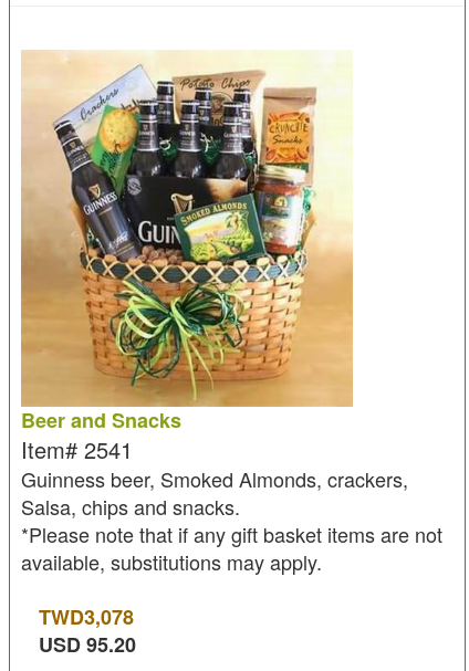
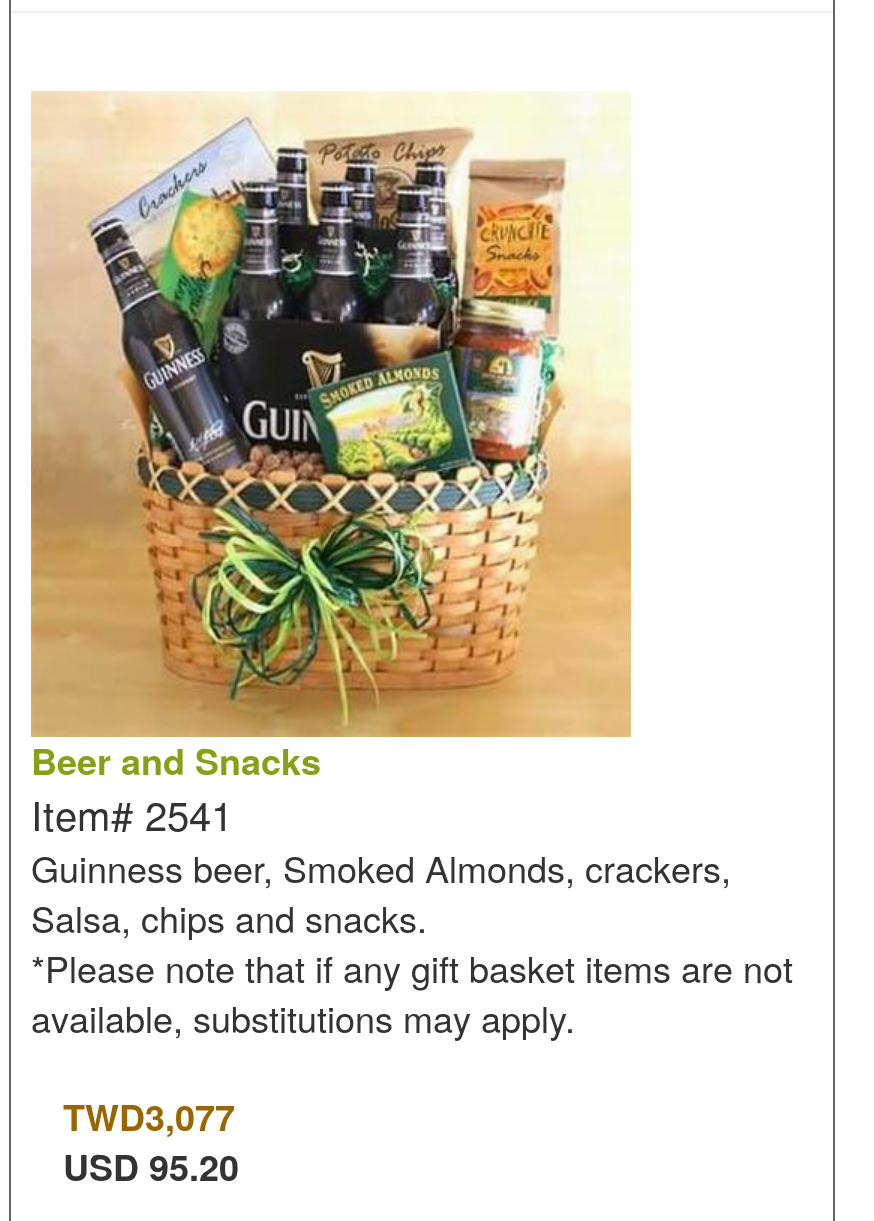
- TWD3,078
+ TWD3,077
